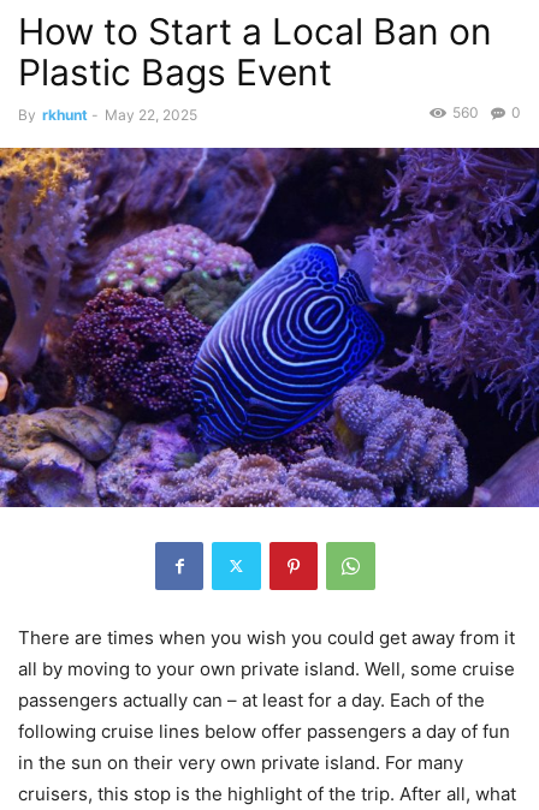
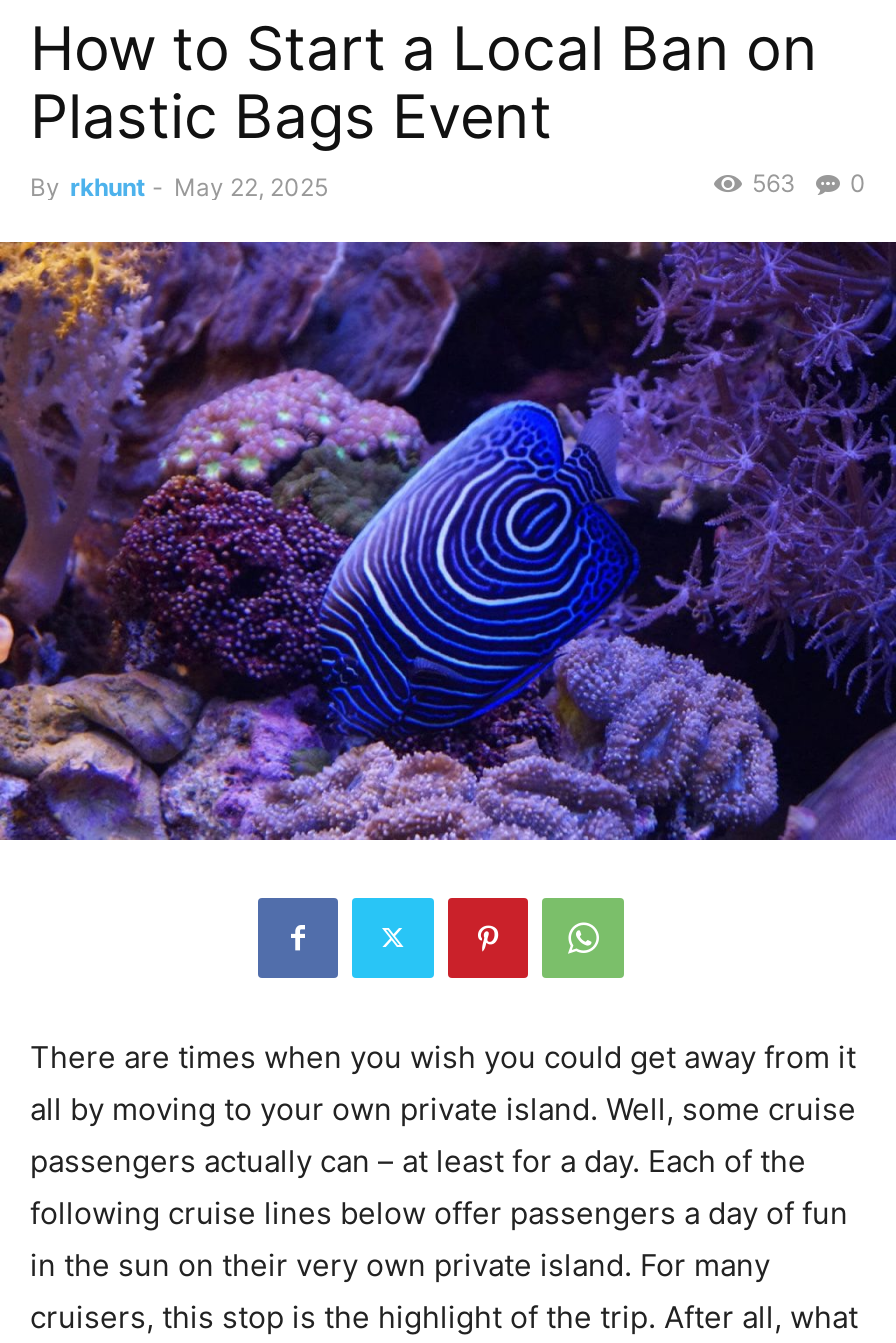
- 560 0
+ 563 0
